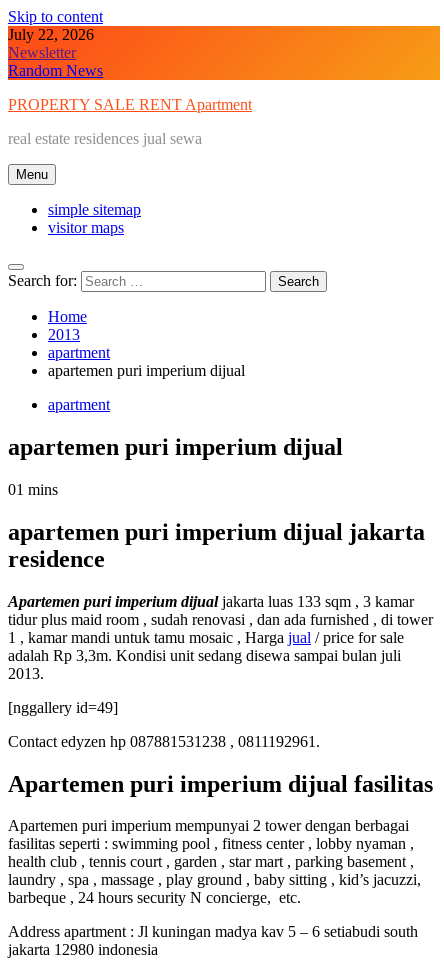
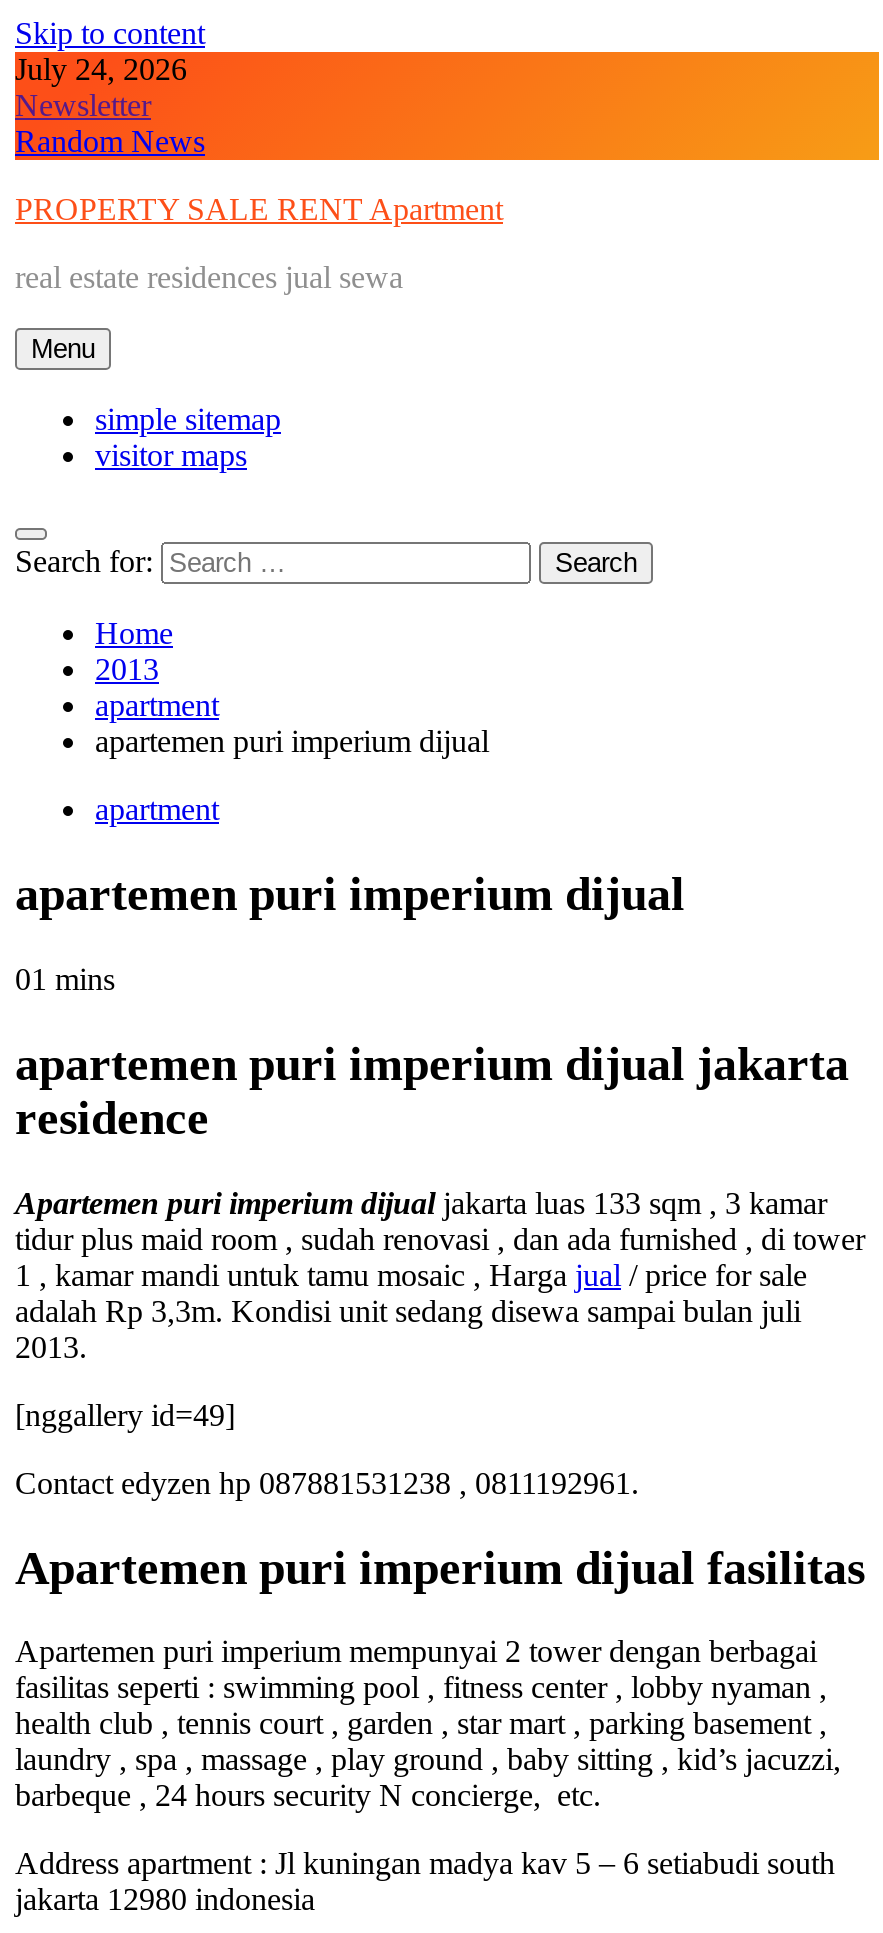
- July 22, 2026
+ July 24, 2026
